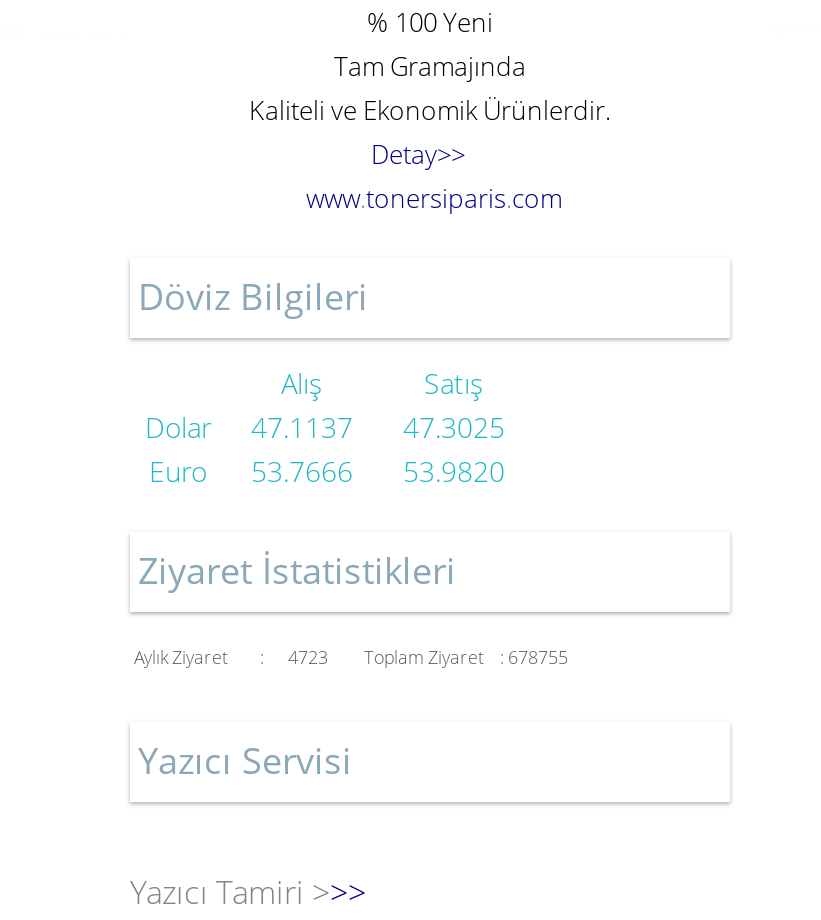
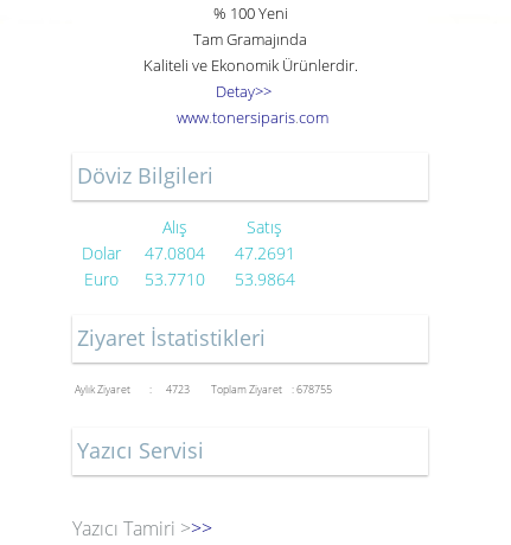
- 47.1137
+ 47.0804

- 47.3025
+ 47.2691

- 53.7666
+ 53.7710

- 53.9820
+ 53.9864
